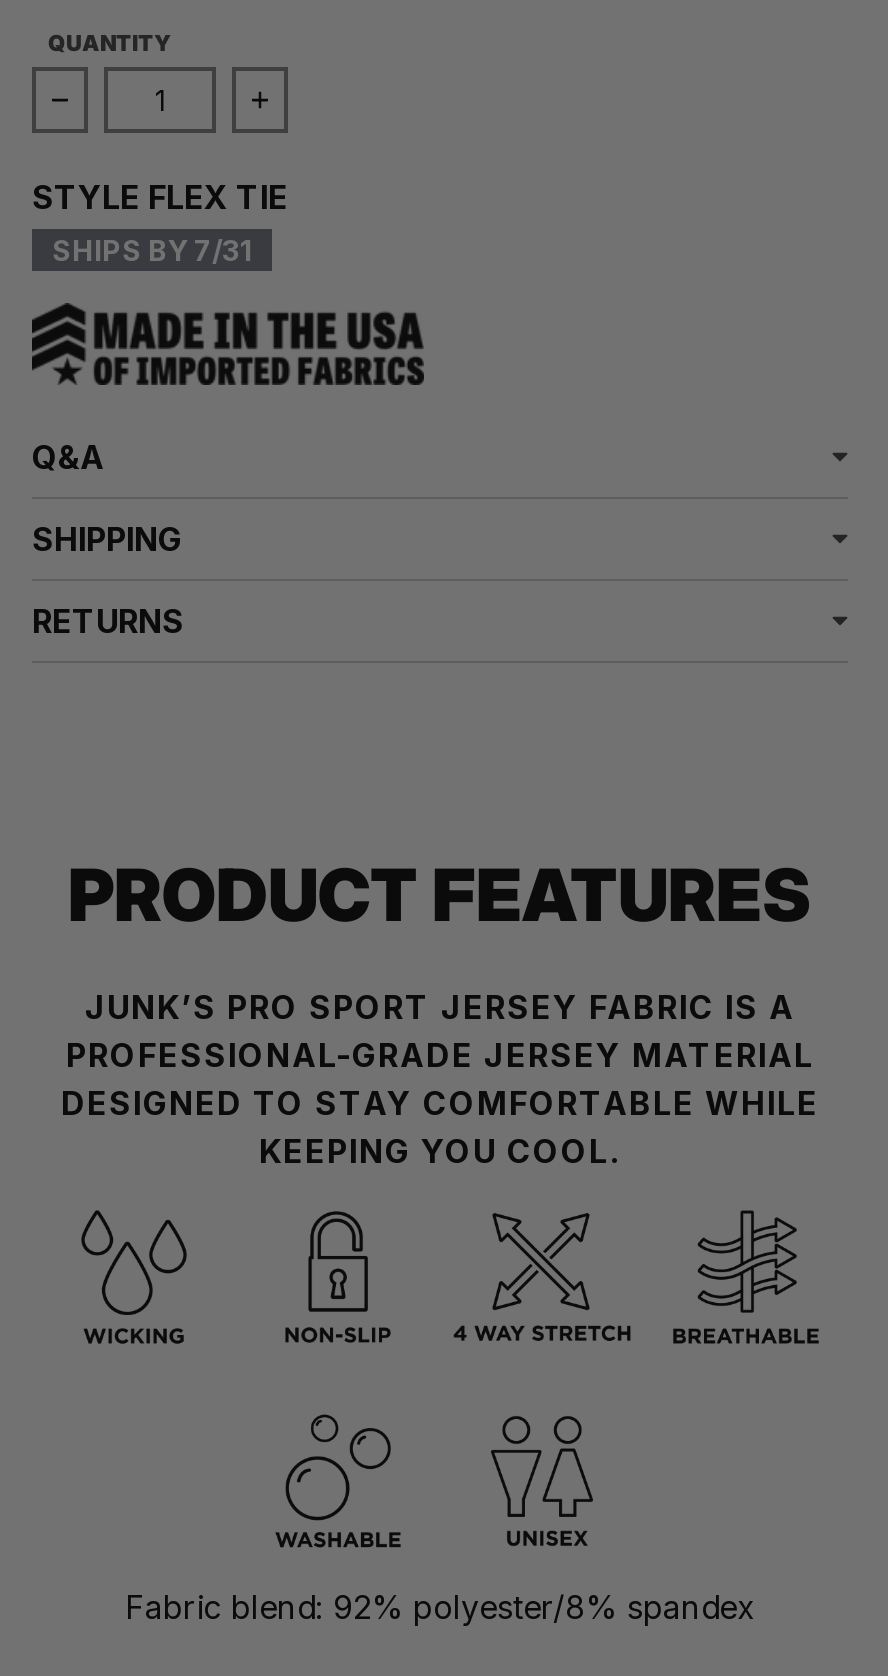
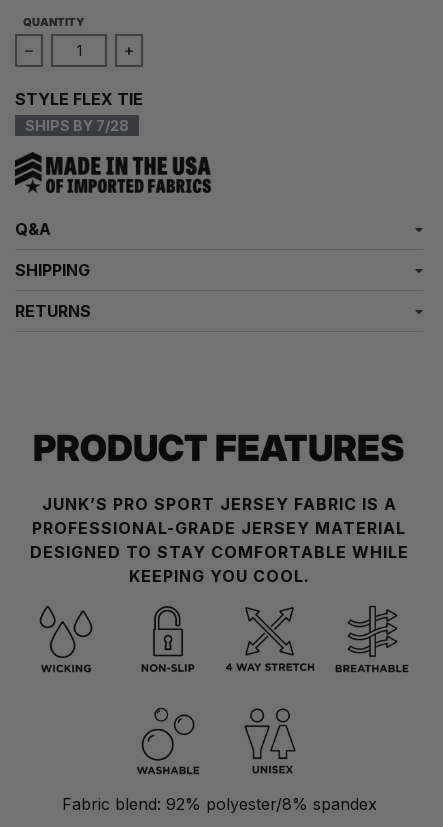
- SHIPS BY 7/31
+ SHIPS BY 7/28
